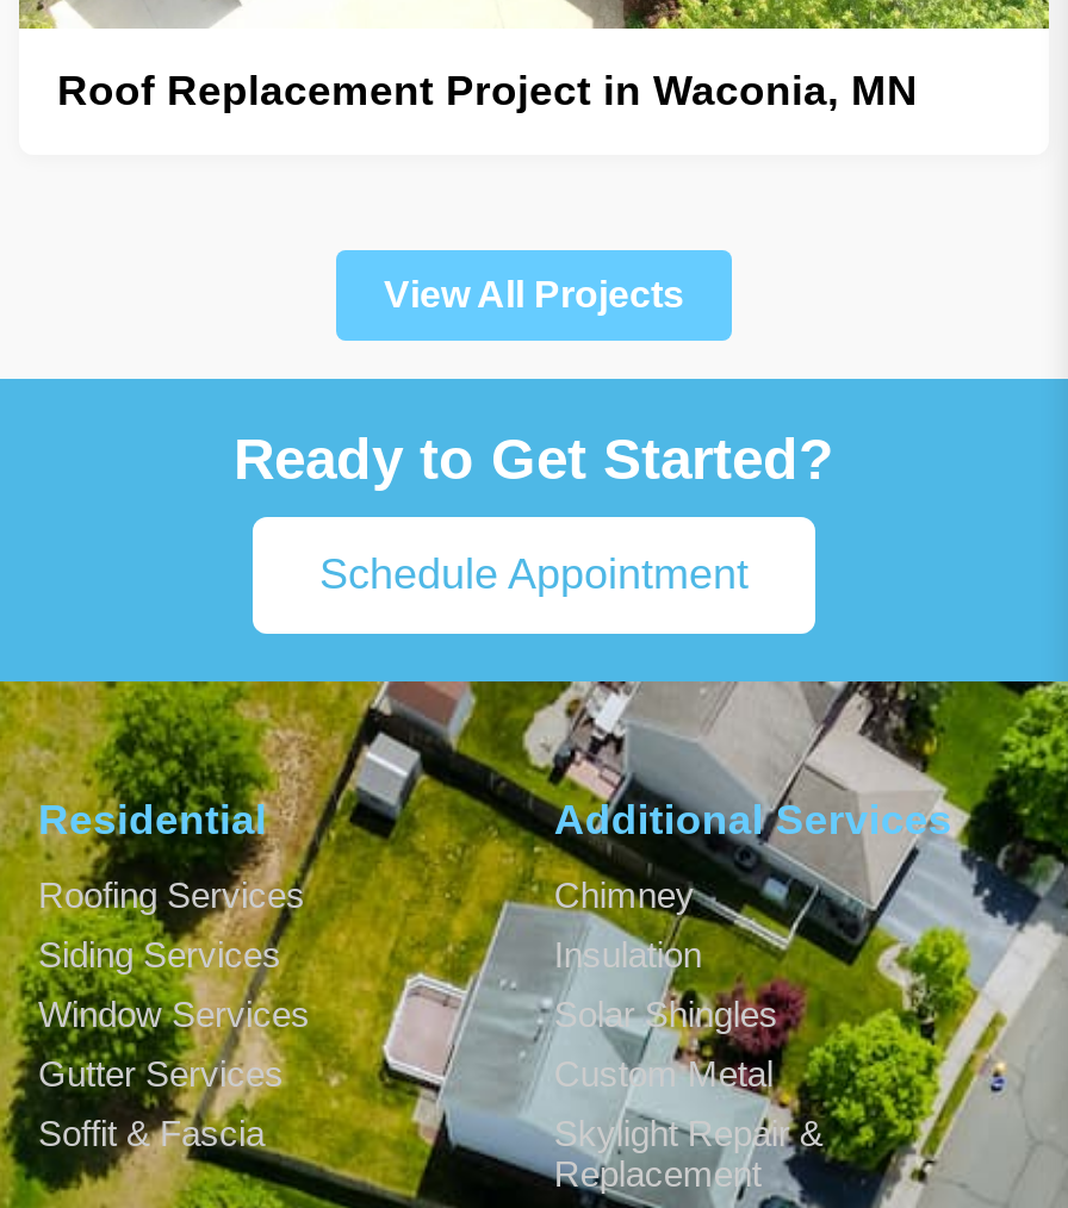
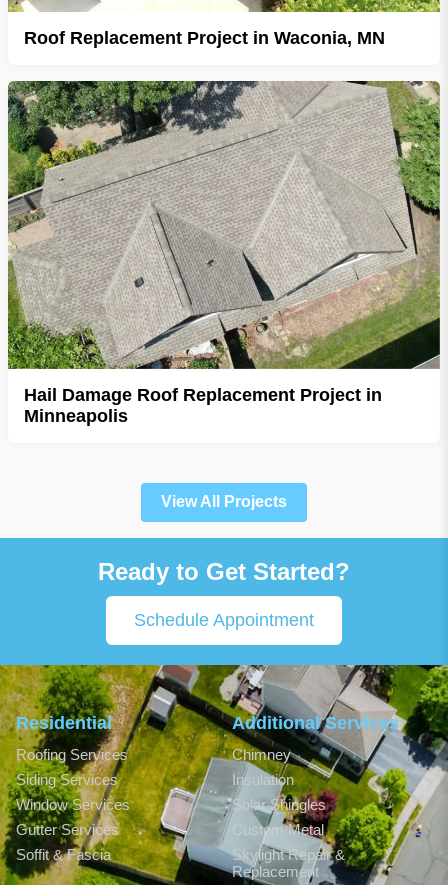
+ [image]
+ Hail Damage Roof Replacement Project in
+ Minneapolis
